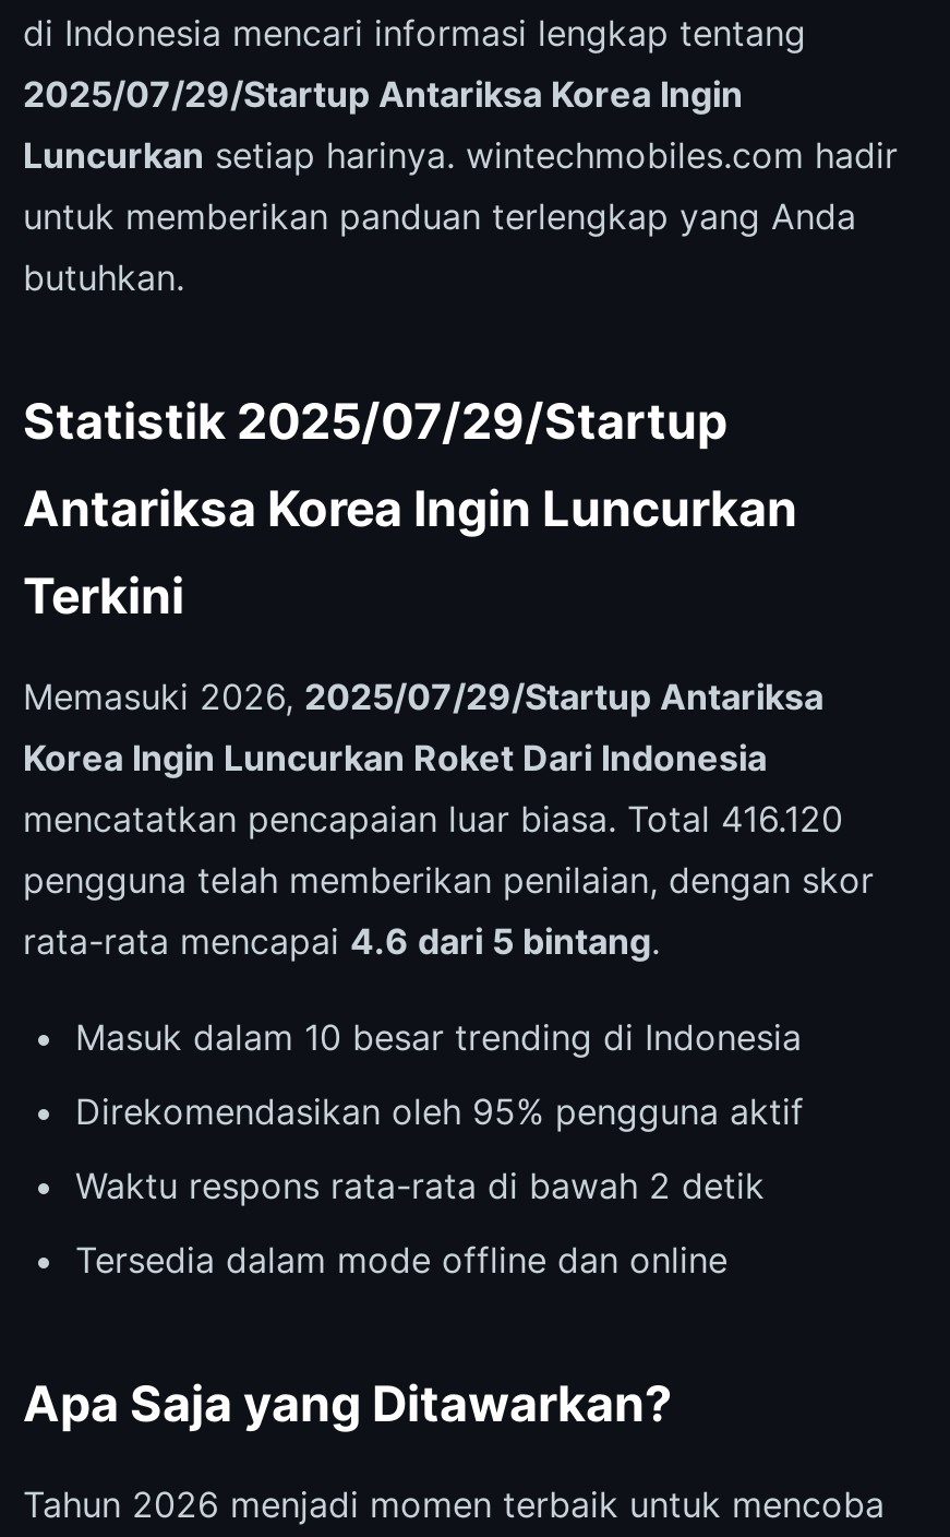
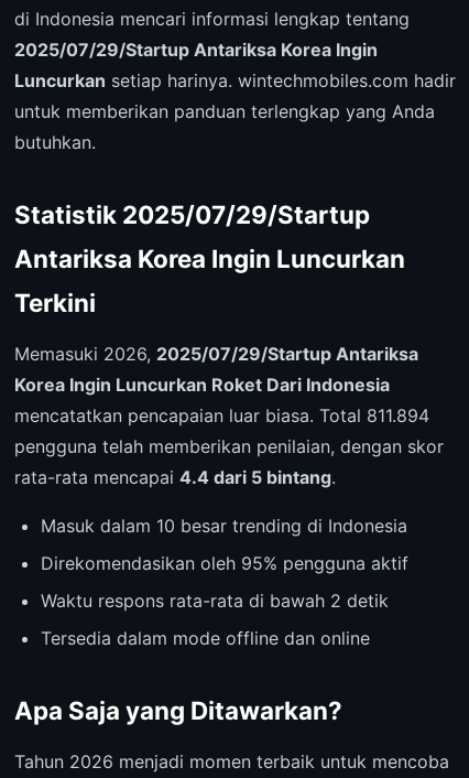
- mencatatkan pencapaian luar biasa. Total 416.120
+ mencatatkan pencapaian luar biasa. Total 811.894

- rata-rata mencapai 4.6 dari 5 bintang.
+ rata-rata mencapai 4.4 dari 5 bintang.
